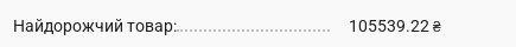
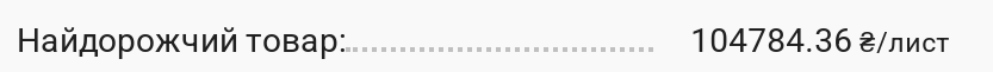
- 105539.22 ₴
+ 104784.36 ₴/лист
